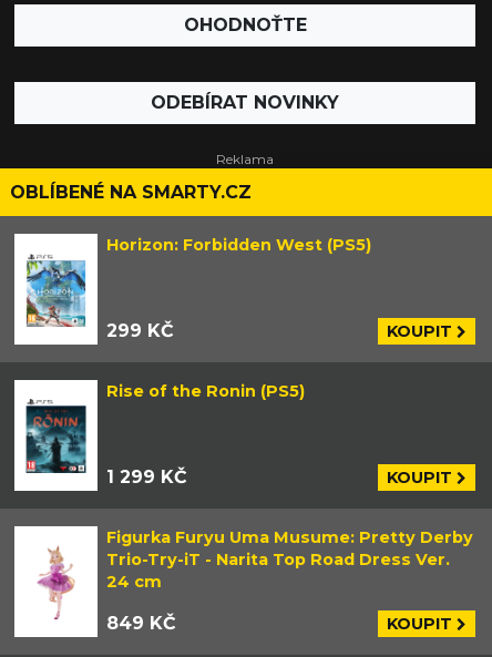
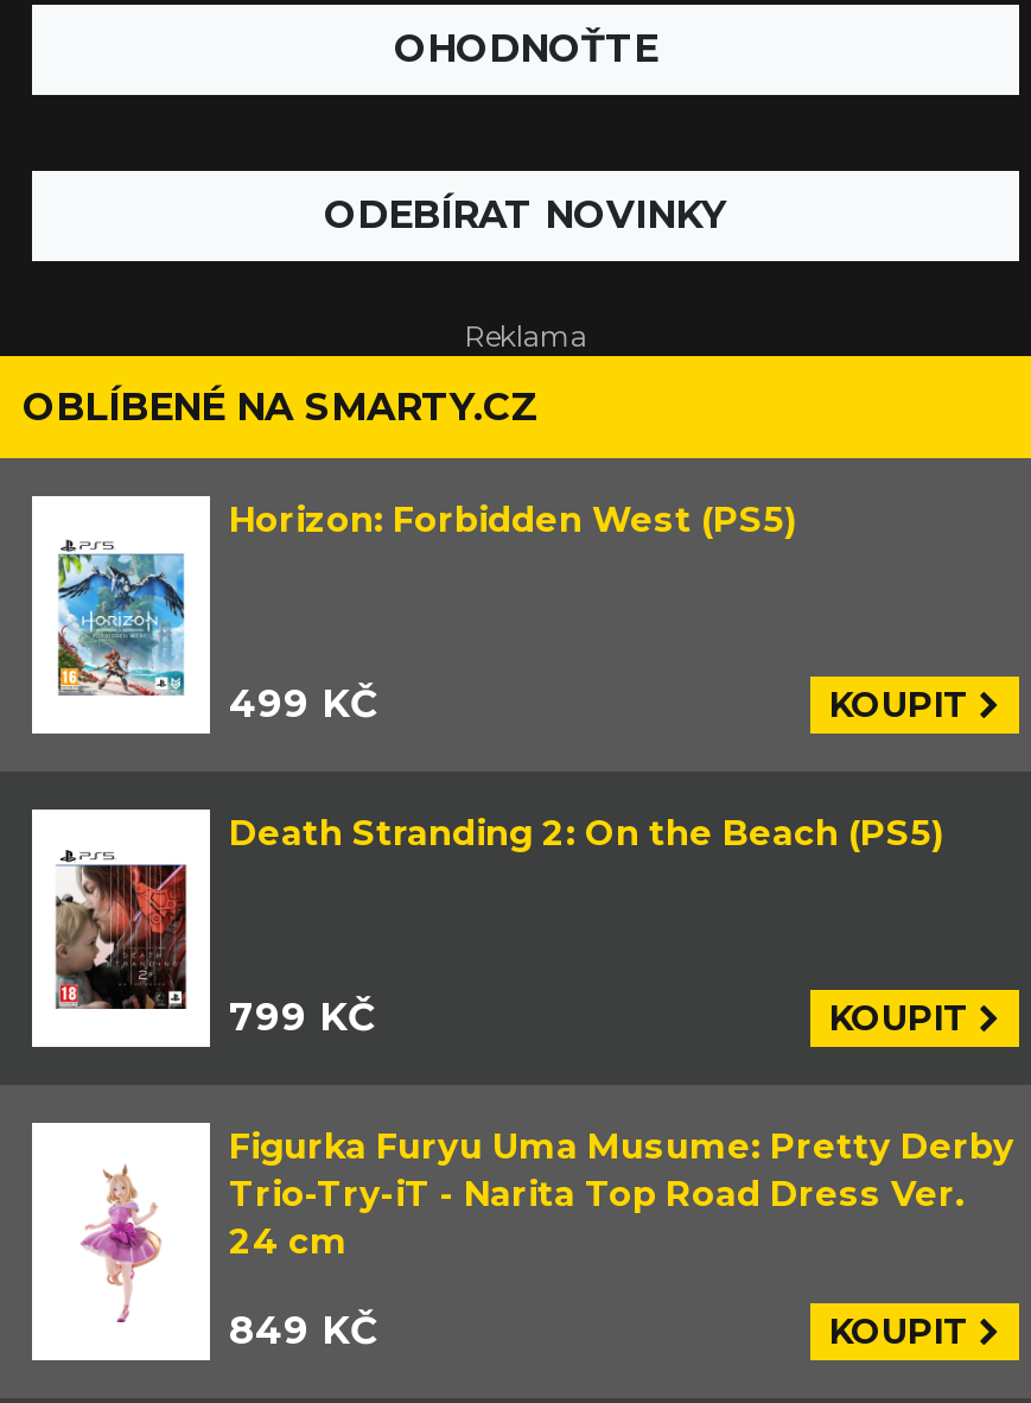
- 299 KČ
+ 499 KČ

- Rise of the Ronin (PS5)
+ Death Stranding 2: On the Beach (PS5)

- [image]
- 1 299 KČ
+ [image]
+ 799 KČ
